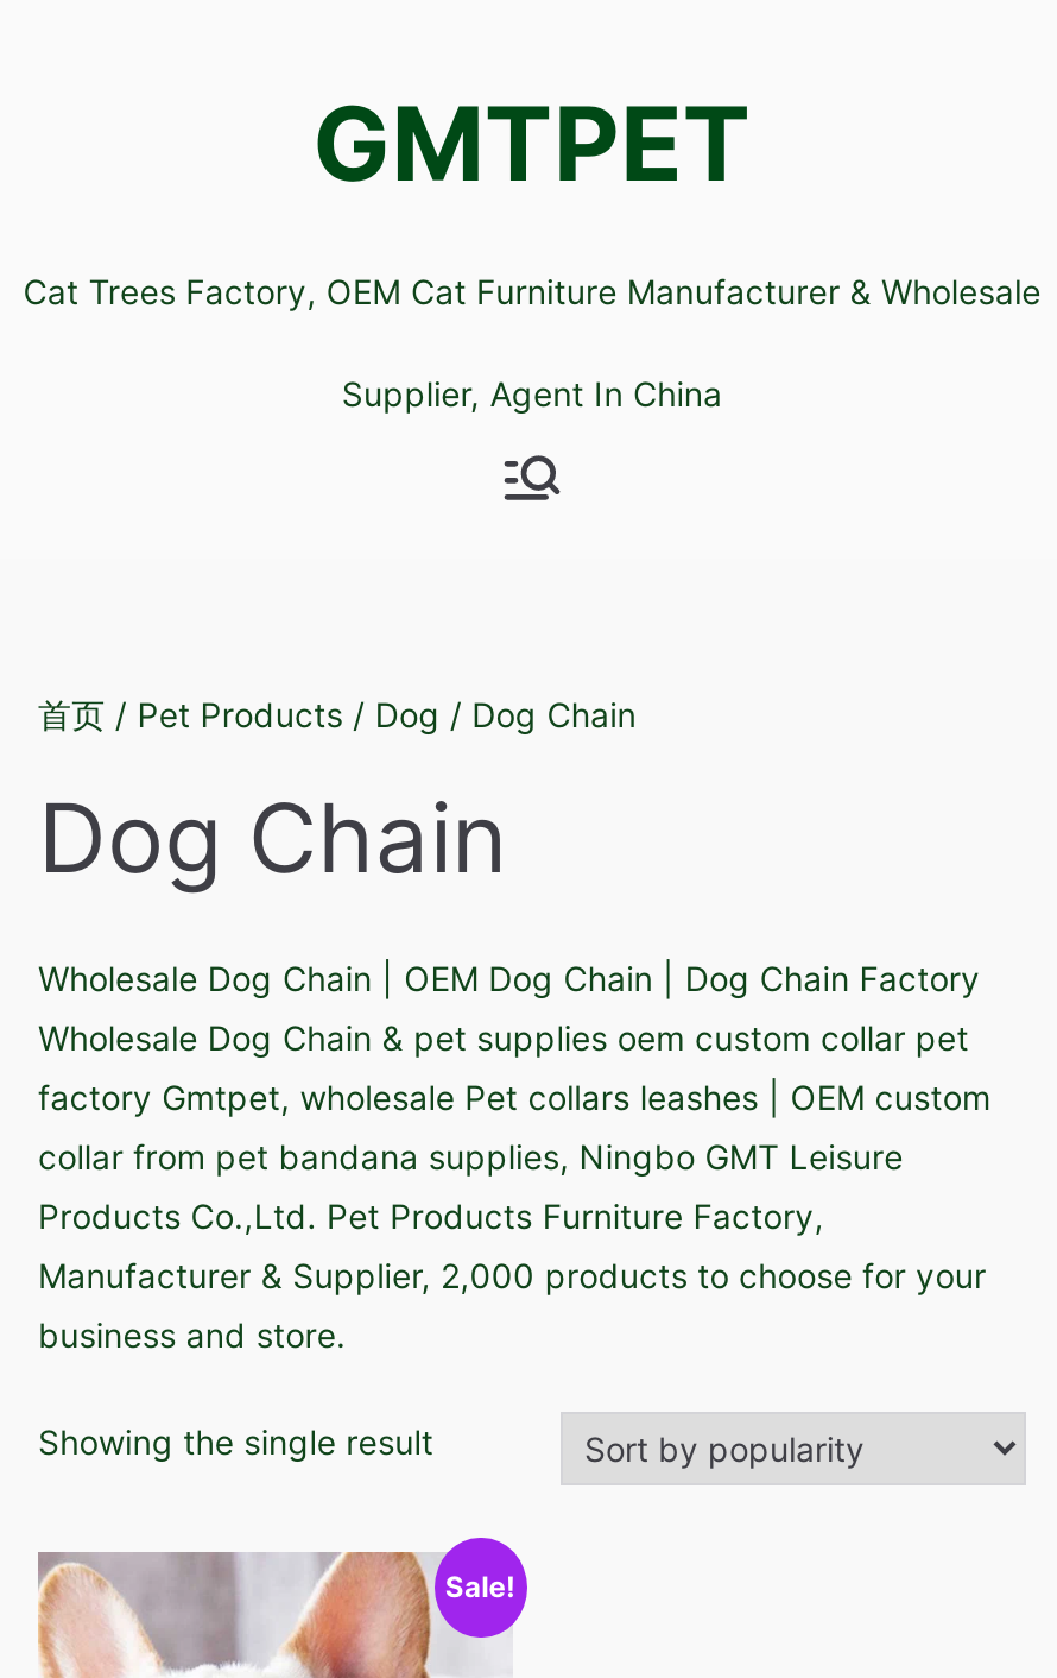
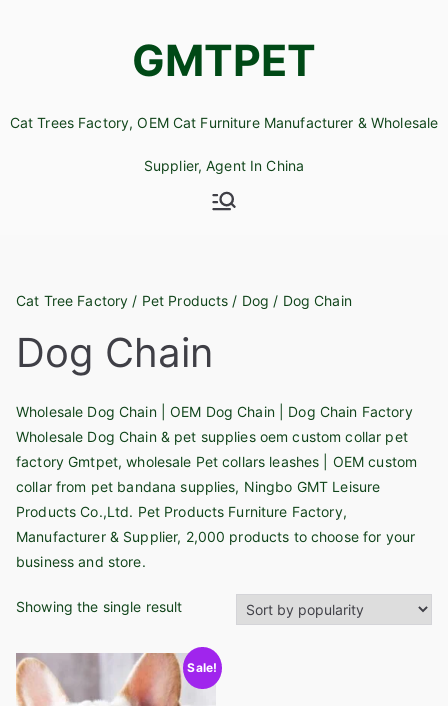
- 首页/ Pet Products / Dog / Dog Chain
+ Cat Tree Factory / Pet Products / Dog / Dog Chain
